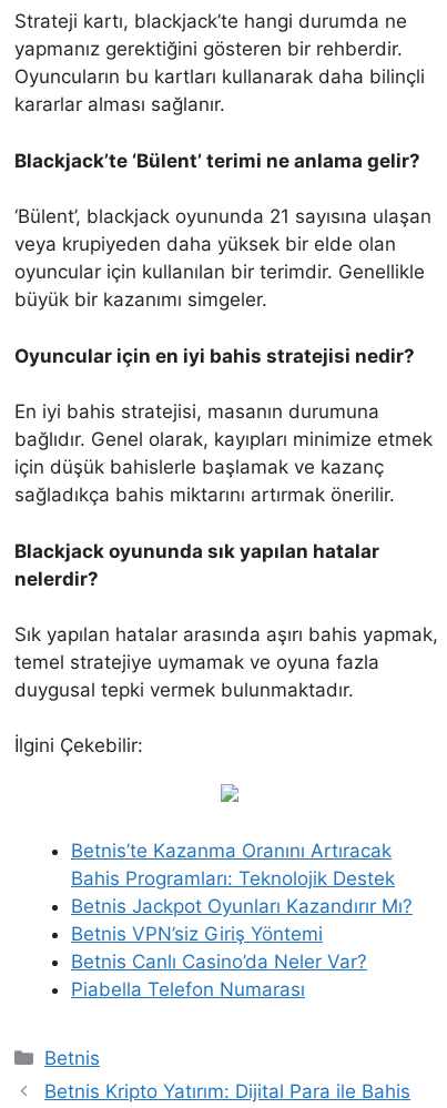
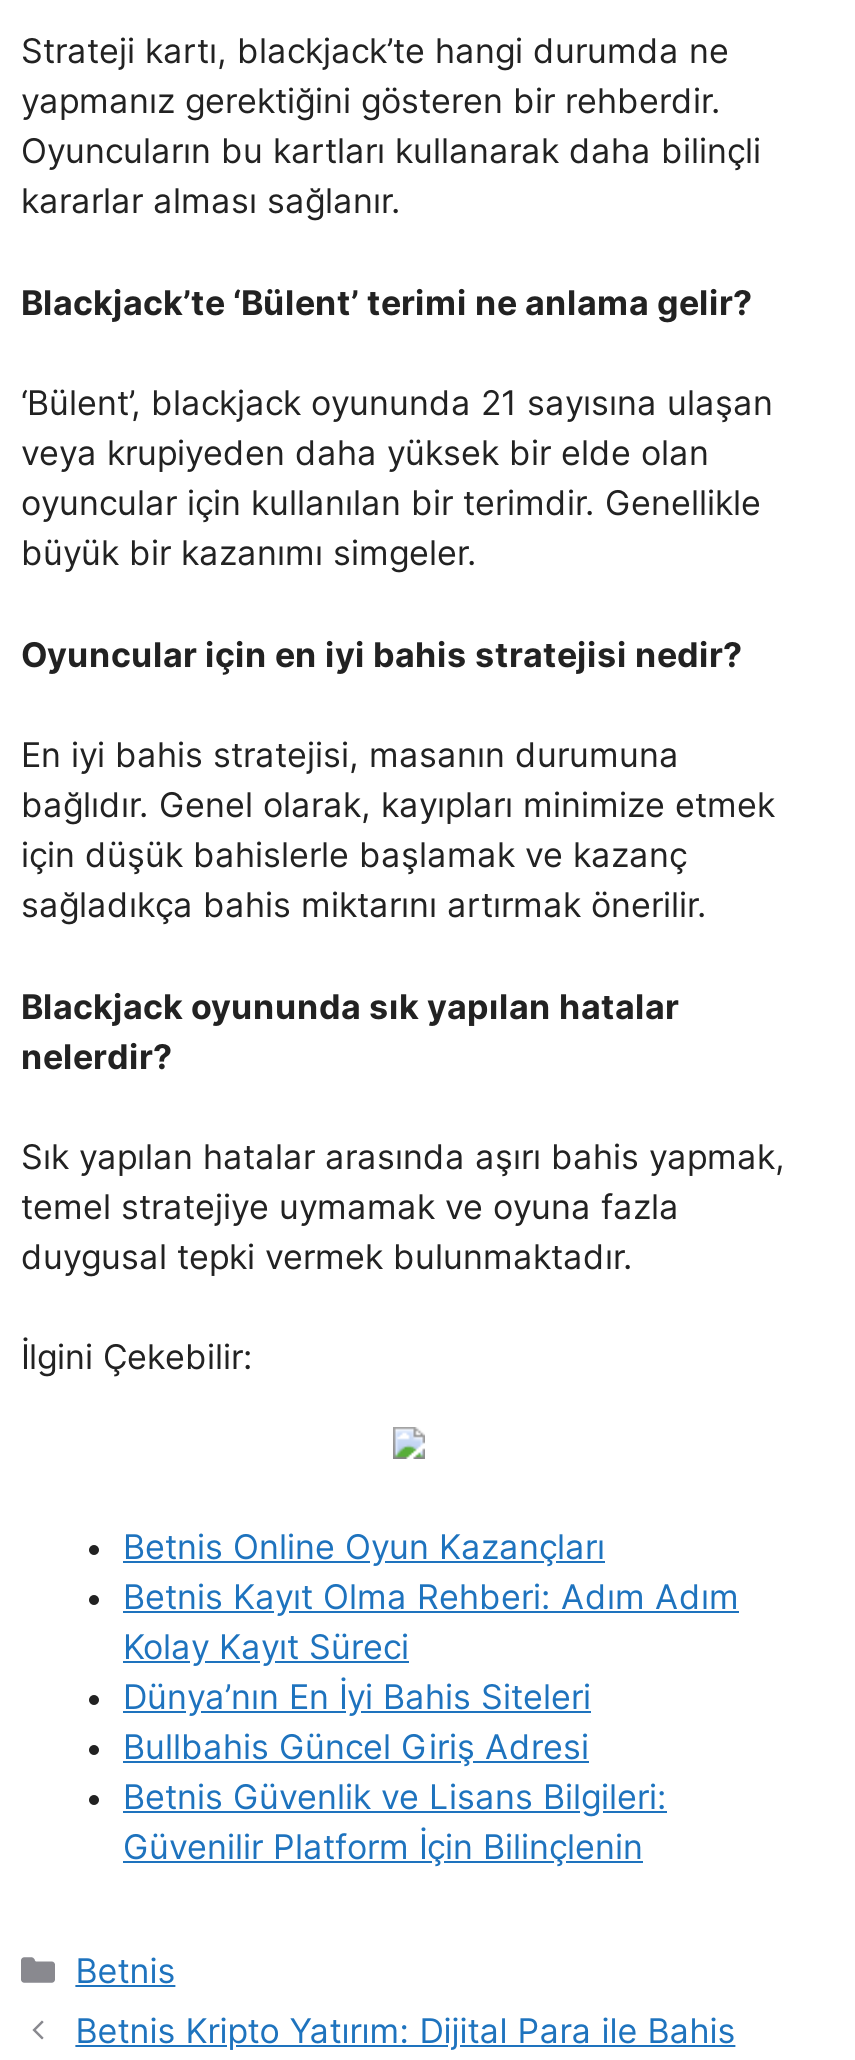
- Betnis’te Kazanma Oranını Artıracak
- Bahis Programları: Teknolojik Destek
- Betnis Jackpot Oyunları Kazandırır Mı?
- Betnis VPN’siz Giriş Yöntemi
- Betnis Canlı Casino’da Neler Var?
- Piabella Telefon Numarası
+ Betnis Online Oyun Kazançları
+ Betnis Kayıt Olma Rehberi: Adım Adım
+ Kolay Kayıt Süreci
+ Dünya’nın En İyi Bahis Siteleri
+ Bullbahis Güncel Giriş Adresi
+ Betnis Güvenlik ve Lisans Bilgileri:
+ Güvenilir Platform İçin Bilinçlenin
